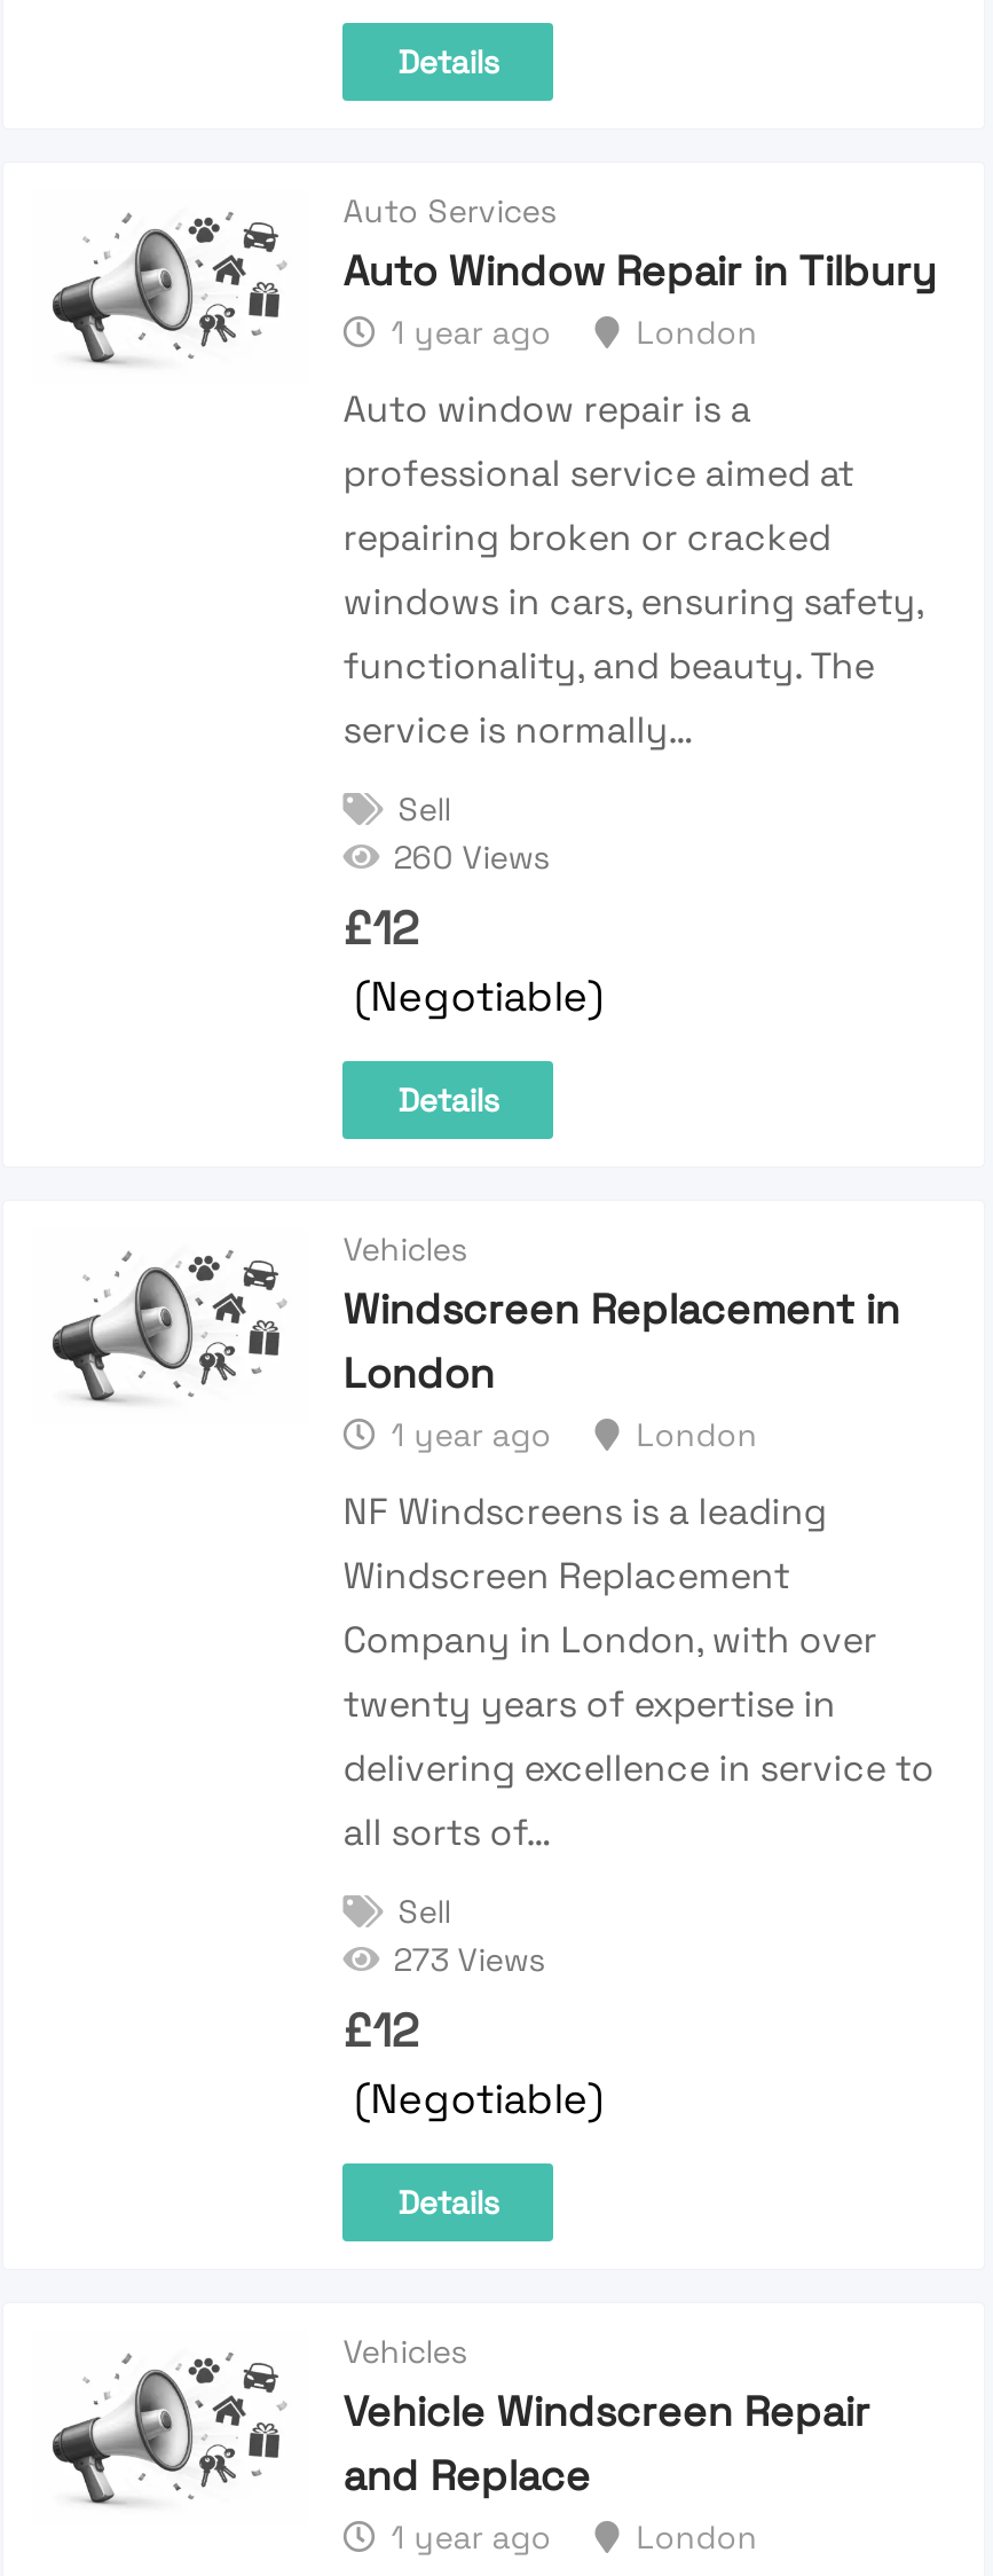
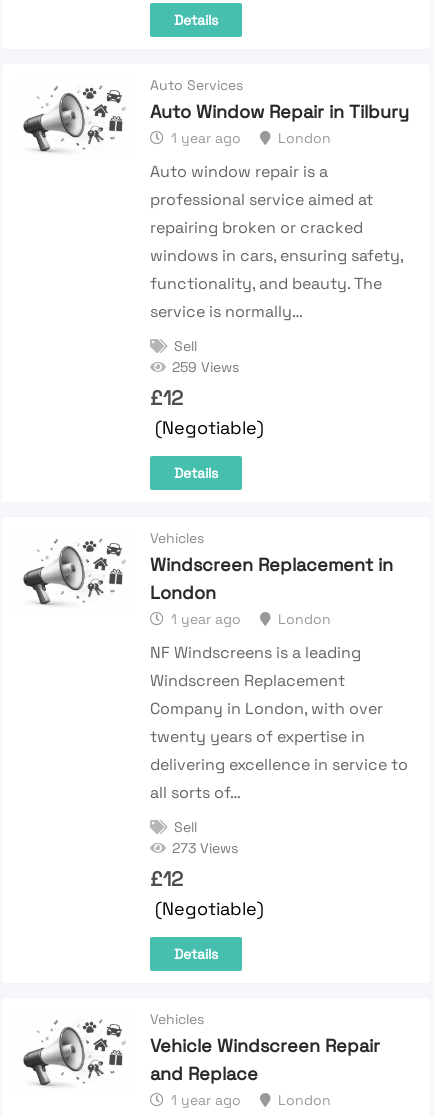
- 260 Views
+ 259 Views
